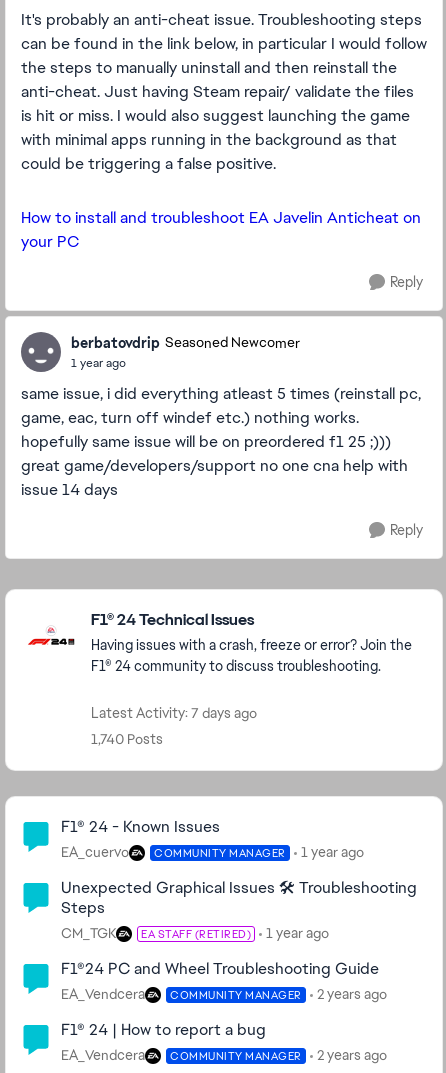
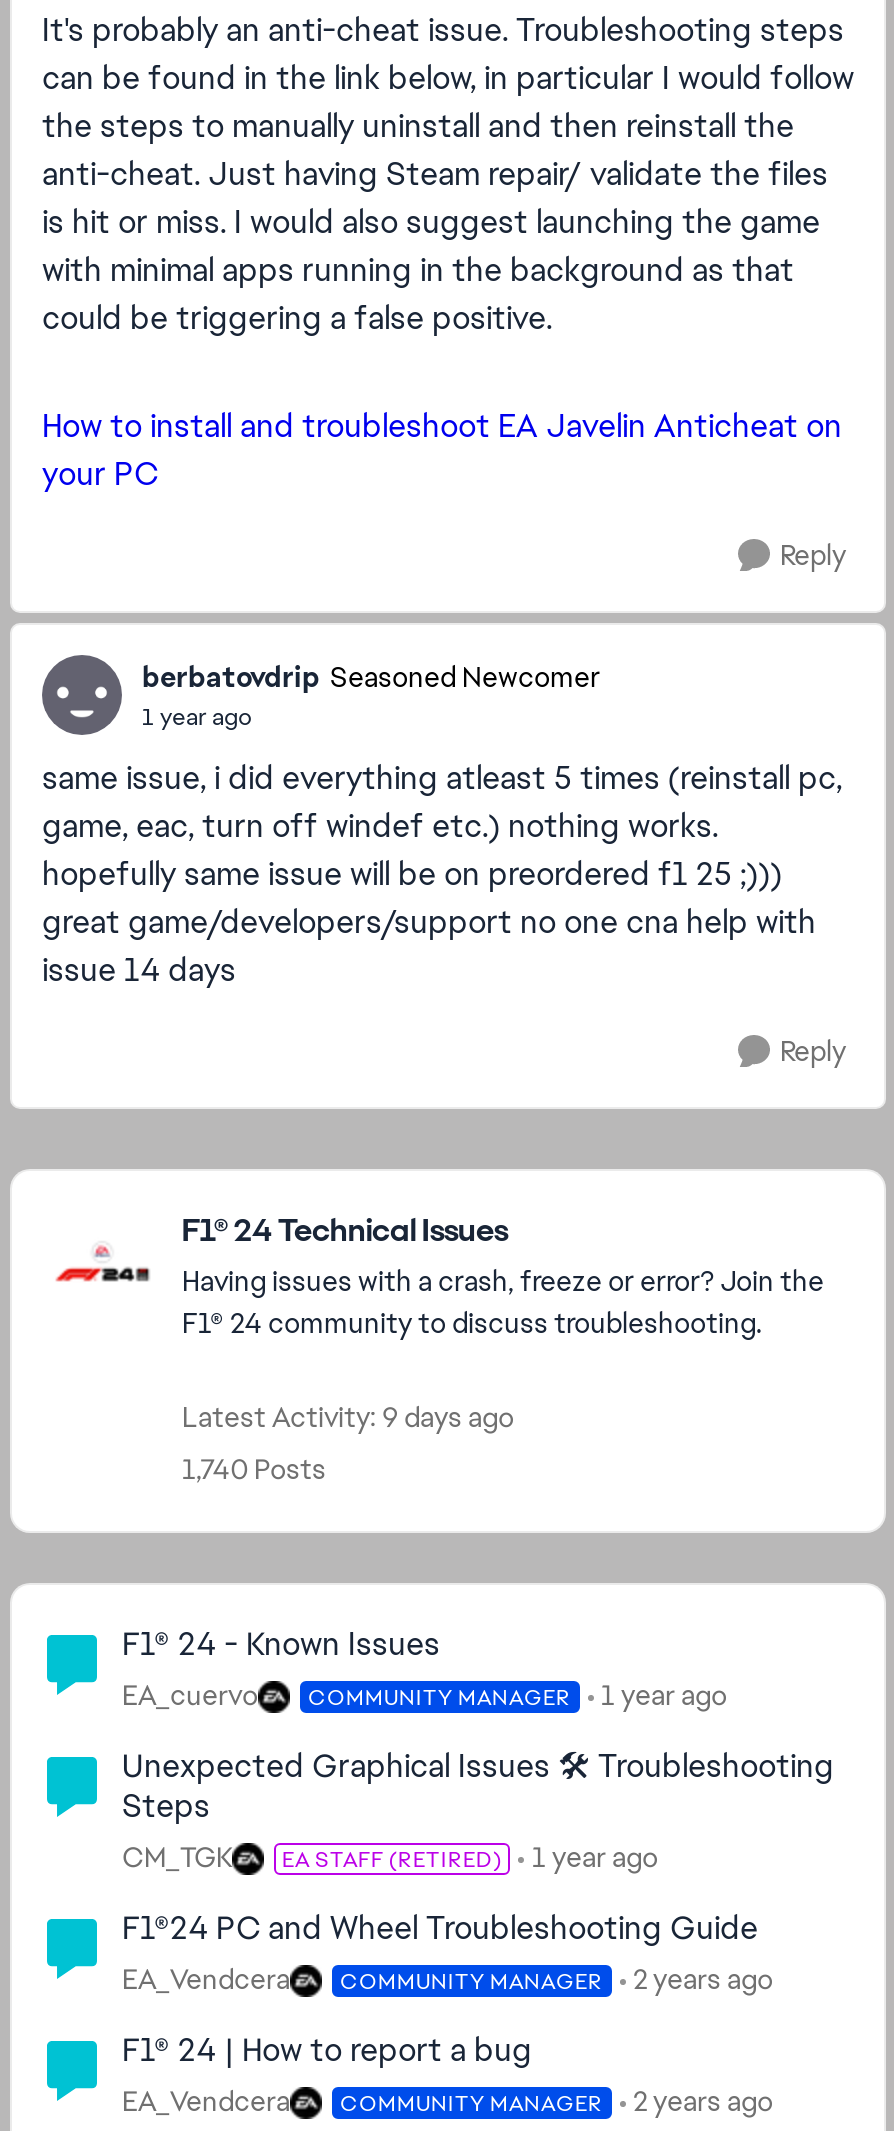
- Latest Activity: 7 days ago
+ Latest Activity: 9 days ago
